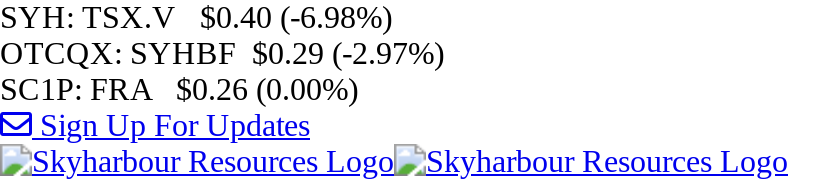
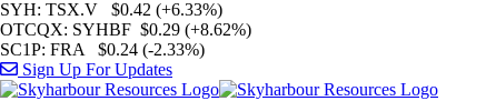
- SYH: TSX.V $0.40 (-6.98%)
+ SYH: TSX.V $0.42 (+6.33%)

- OTCQX: SYHBF $0.29 (-2.97%)
+ OTCQX: SYHBF $0.29 (+8.62%)

- SC1P: FRA $0.26 (0.00%)
+ SC1P: FRA $0.24 (-2.33%)
